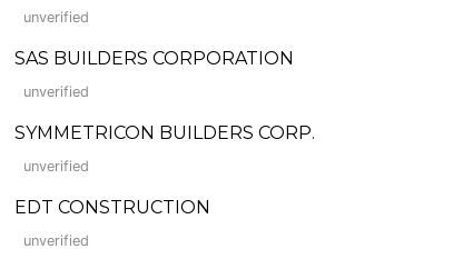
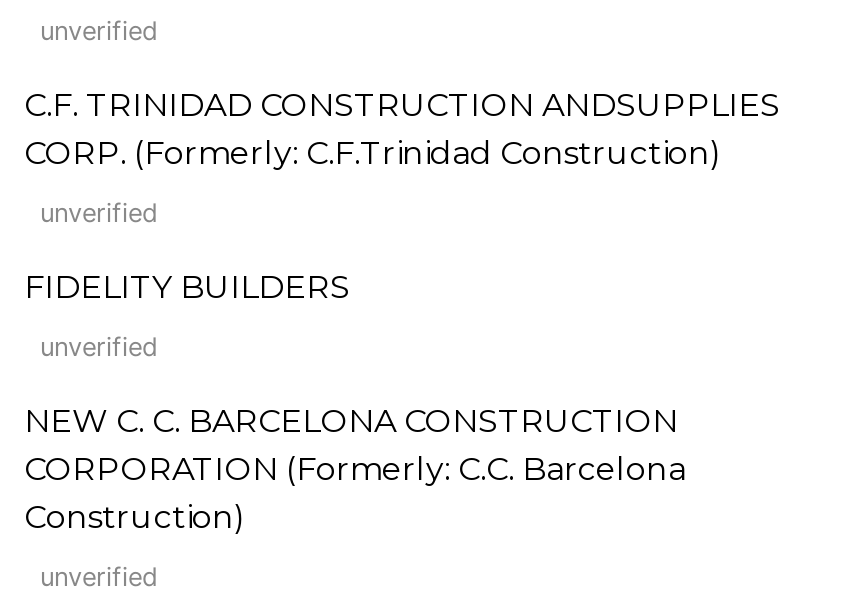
- SAS BUILDERS CORPORATION
+ C.F. TRINIDAD CONSTRUCTION ANDSUPPLIES
+ CORP. (Formerly: C.F.Trinidad Construction)

- SYMMETRICON BUILDERS CORP.
+ FIDELITY BUILDERS

- EDT CONSTRUCTION
+ NEW C. C. BARCELONA CONSTRUCTION
+ CORPORATION (Formerly: C.C. Barcelona
+ Construction)
